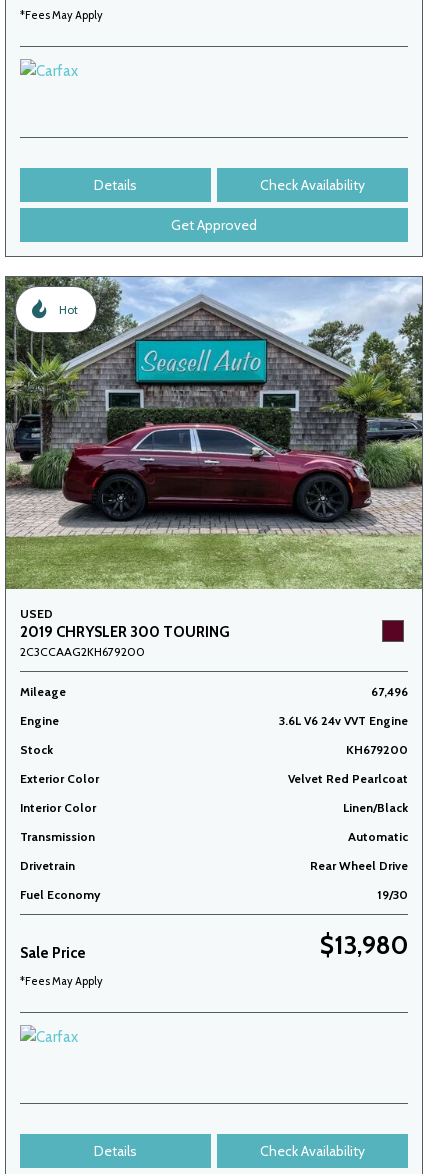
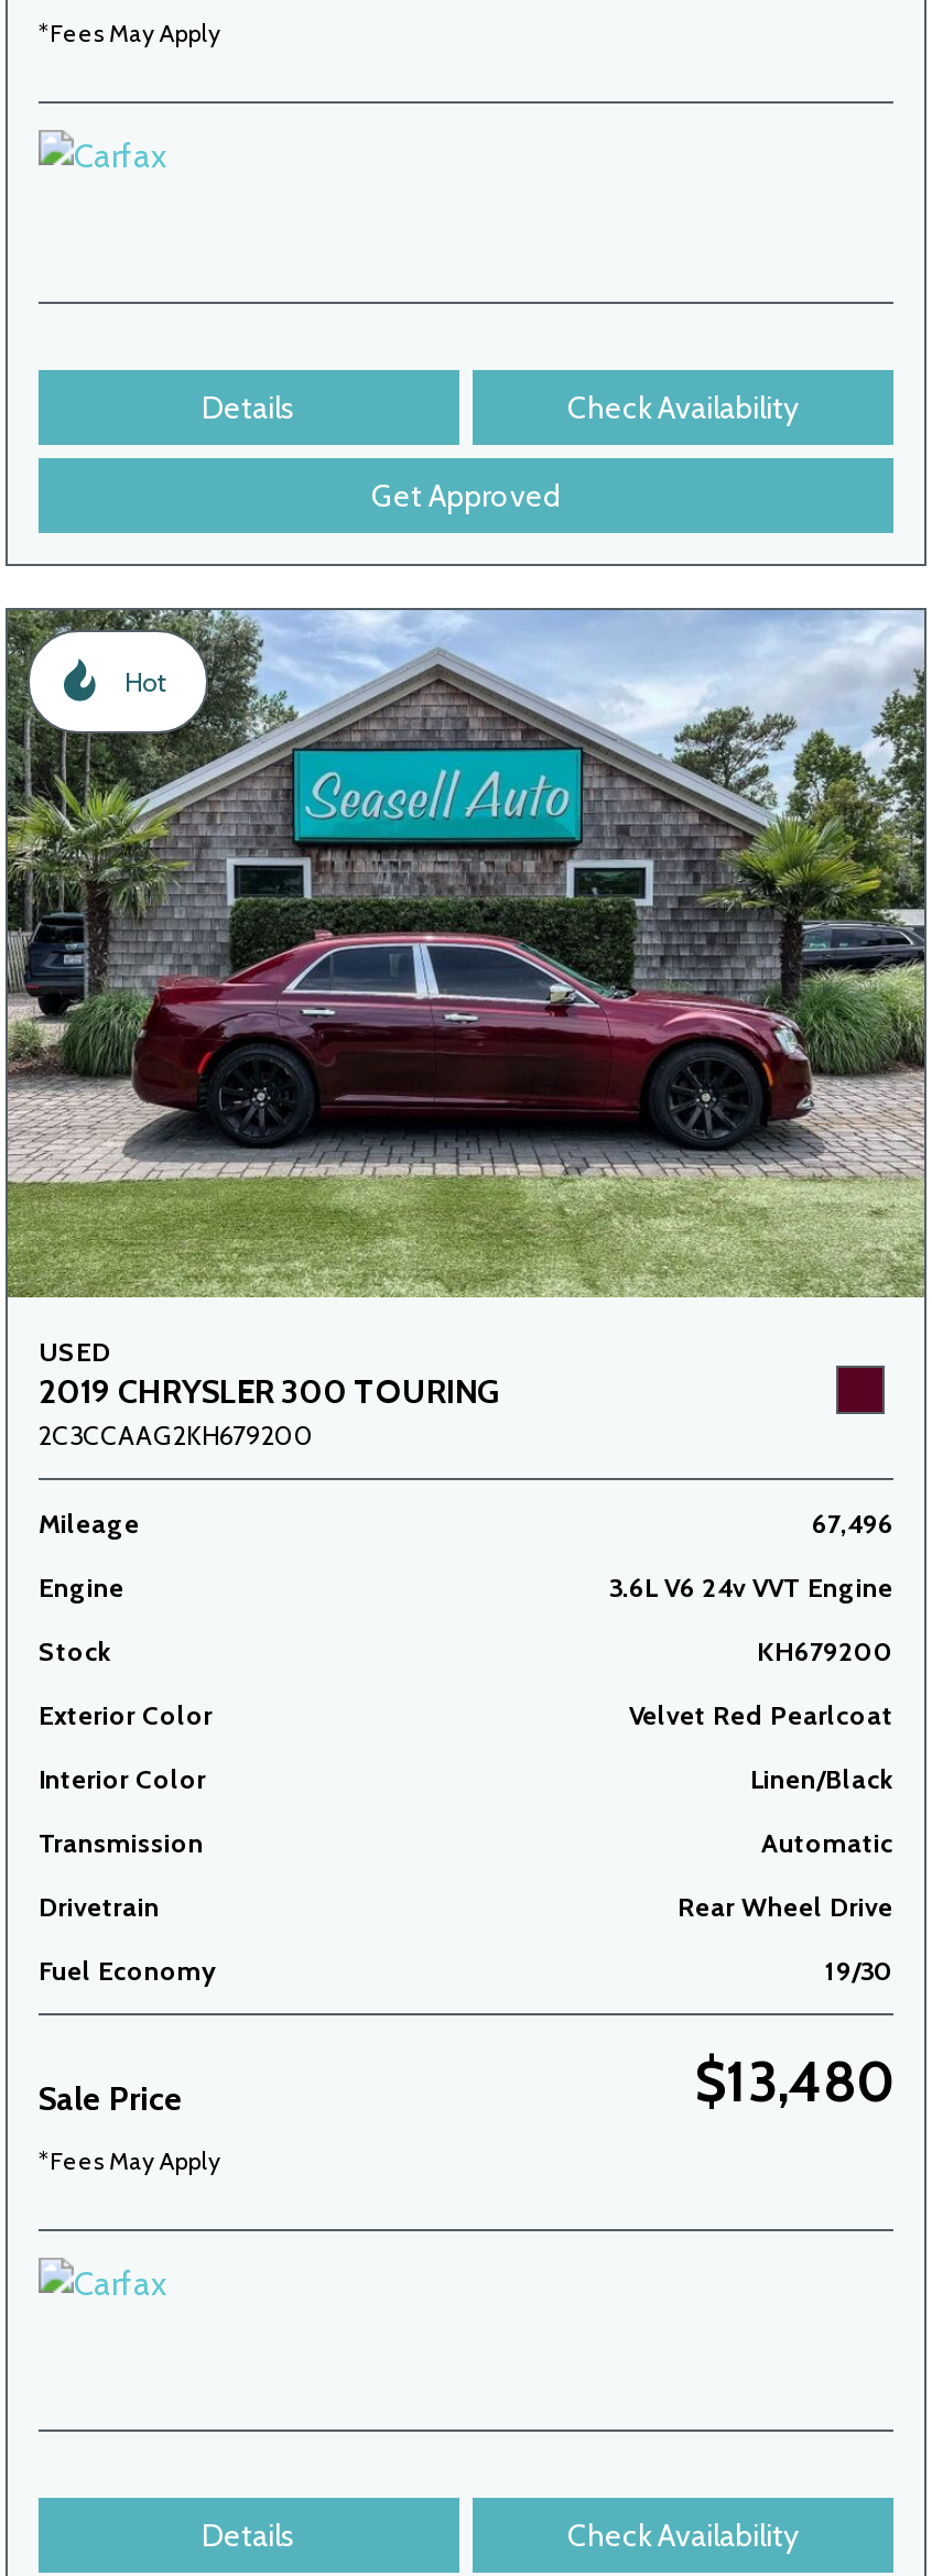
- $13,980
+ $13,480
